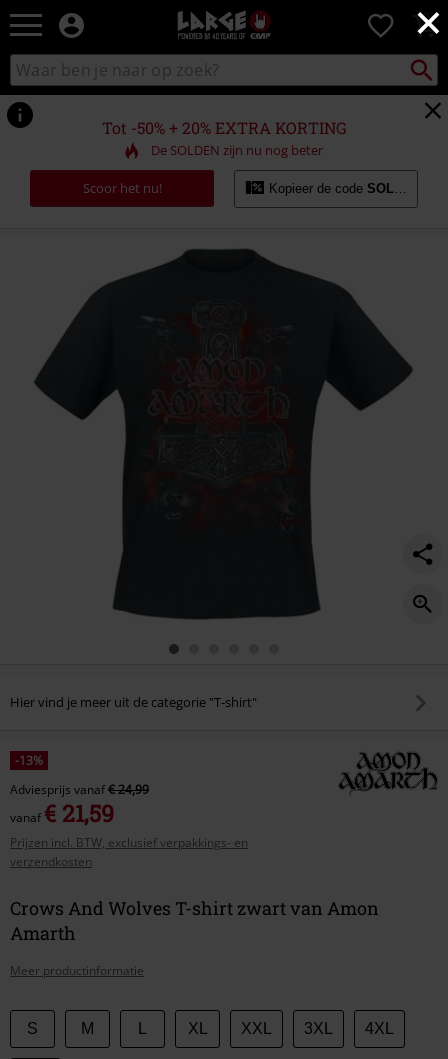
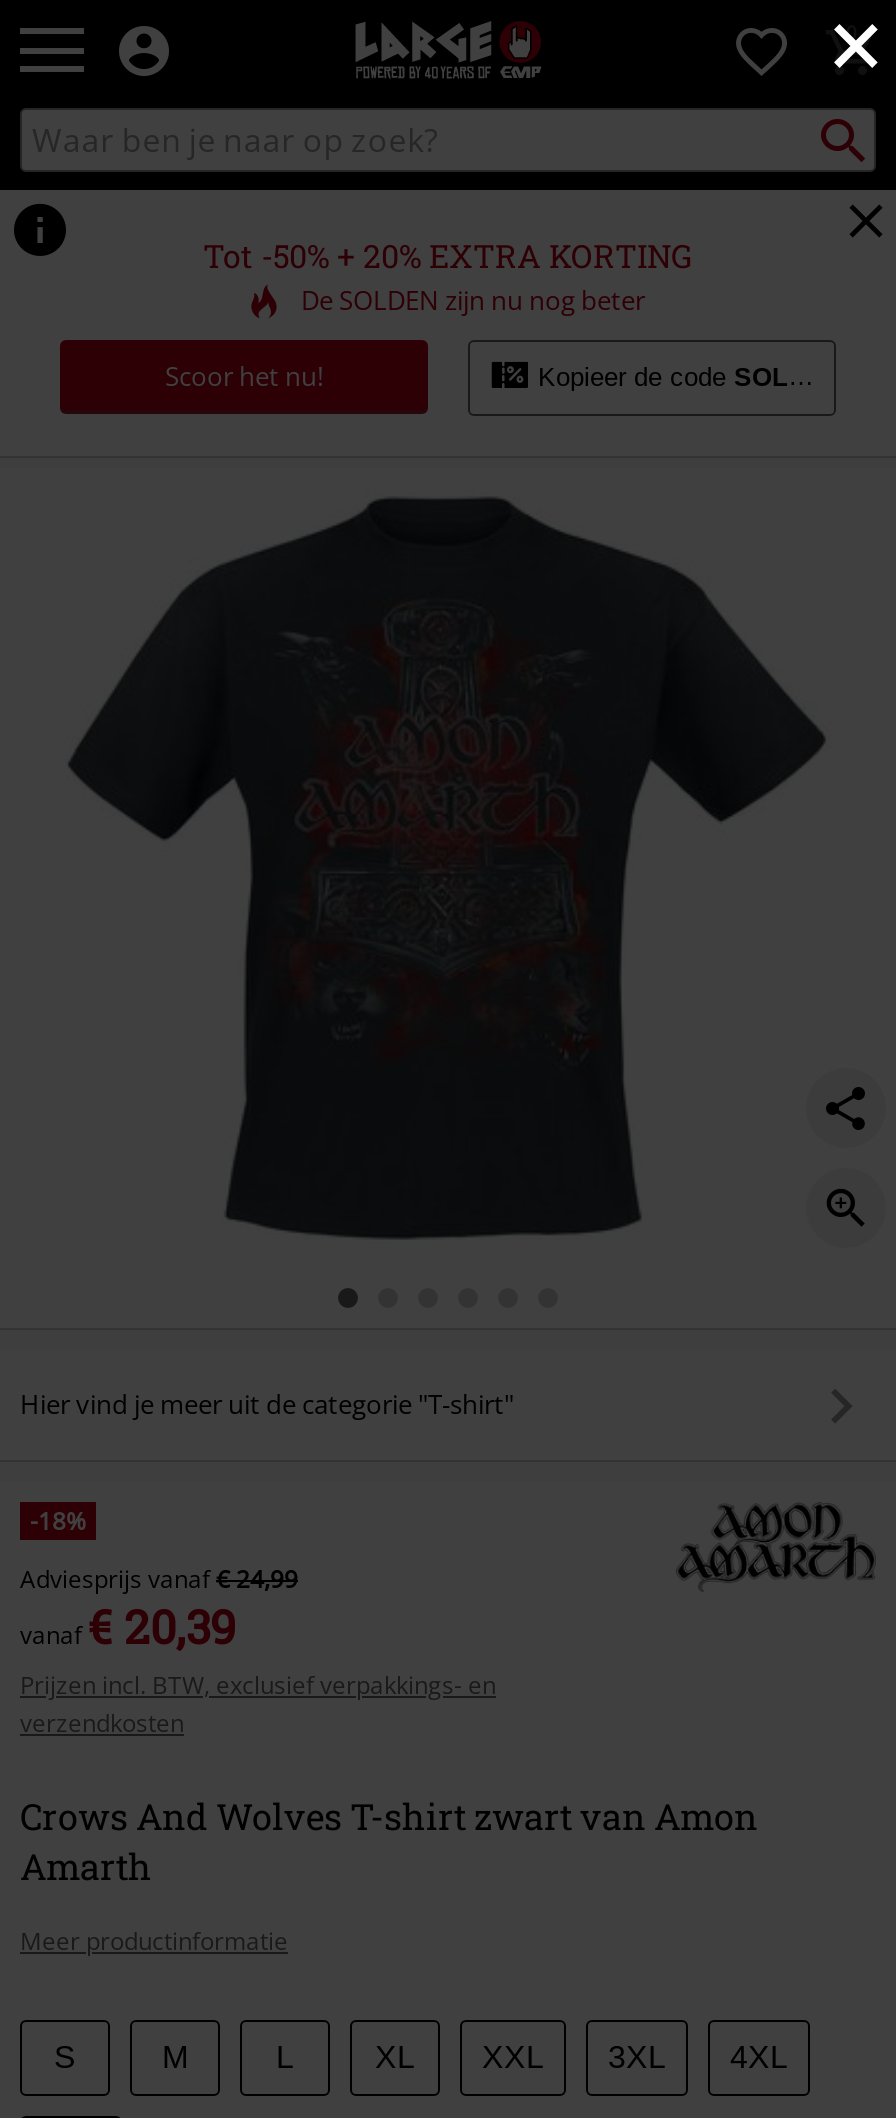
- -13%
+ -18%

- vanaf€ 21,59
+ vanaf€ 20,39
